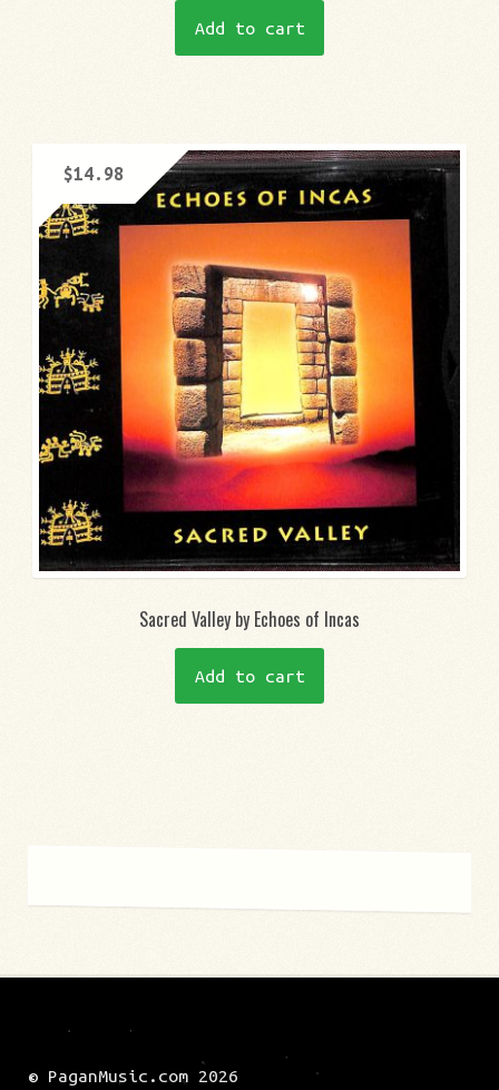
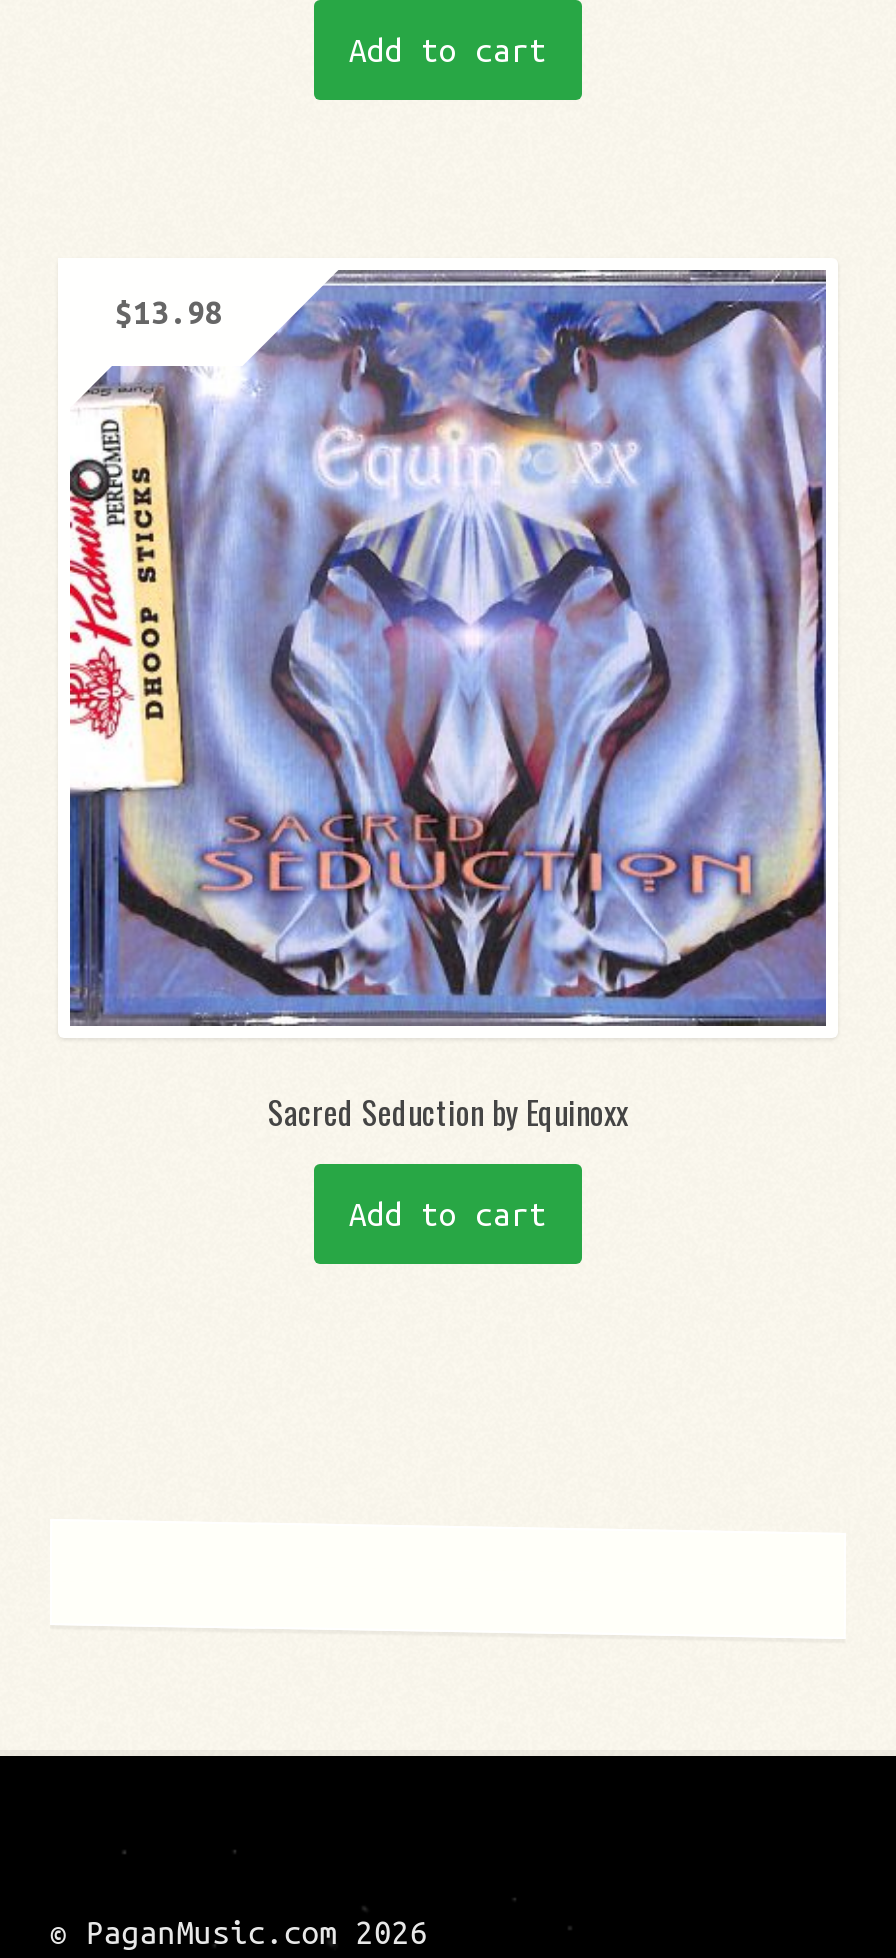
- [image]
- $14.98
+ [image]
+ $13.98

- Sacred Valley by Echoes of Incas
+ Sacred Seduction by Equinoxx
